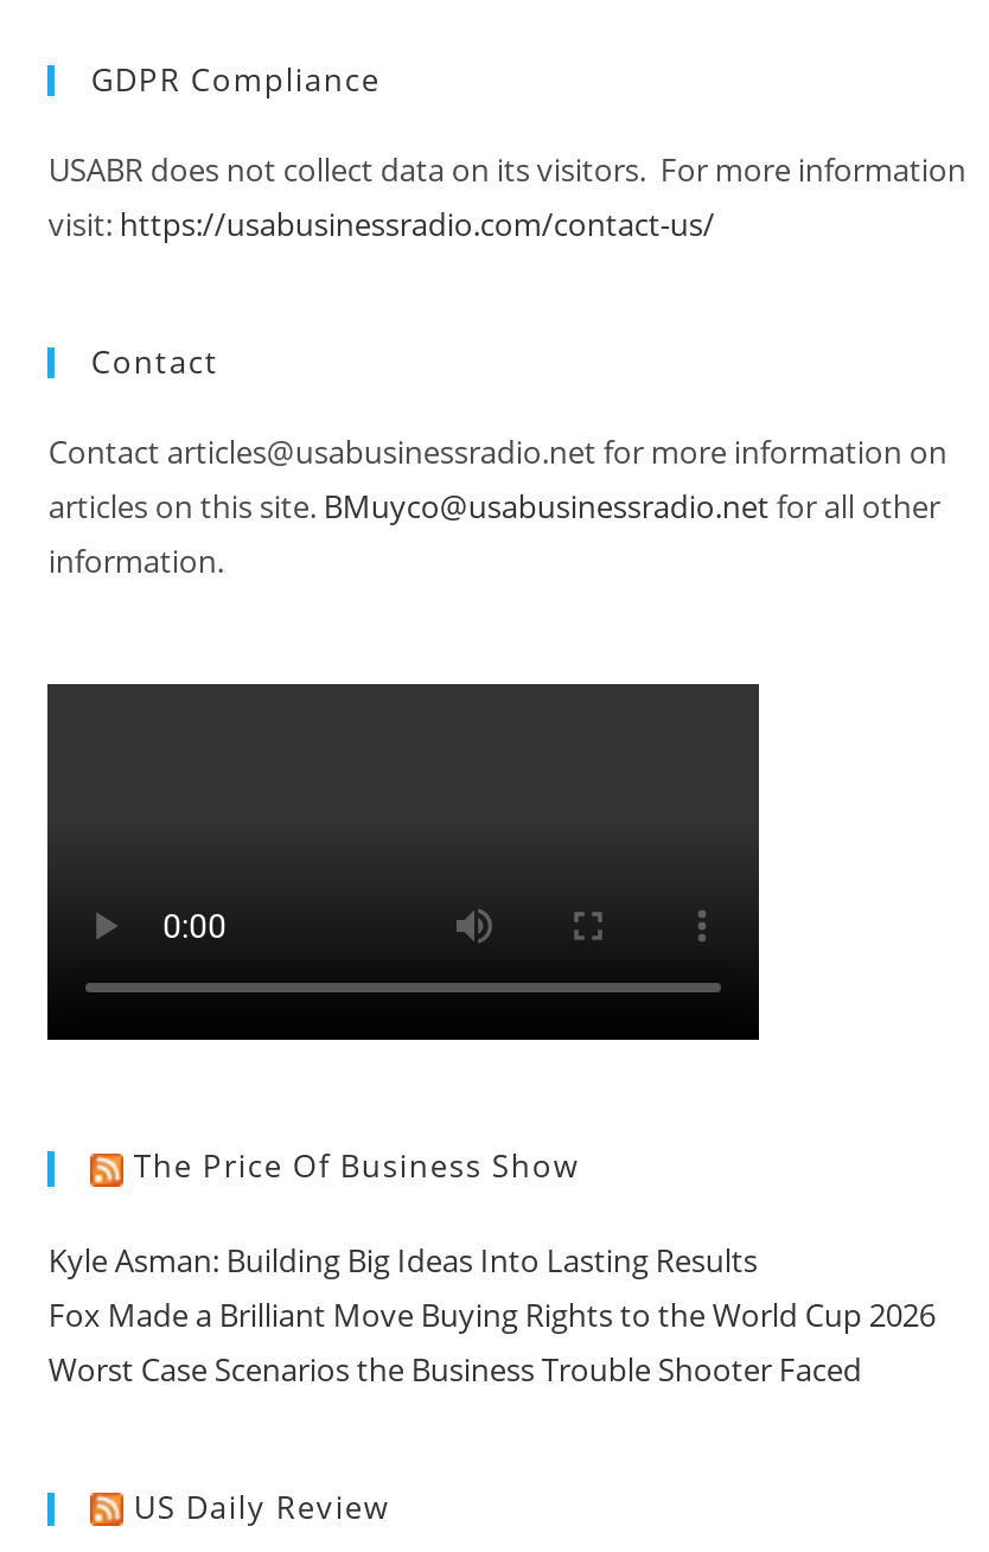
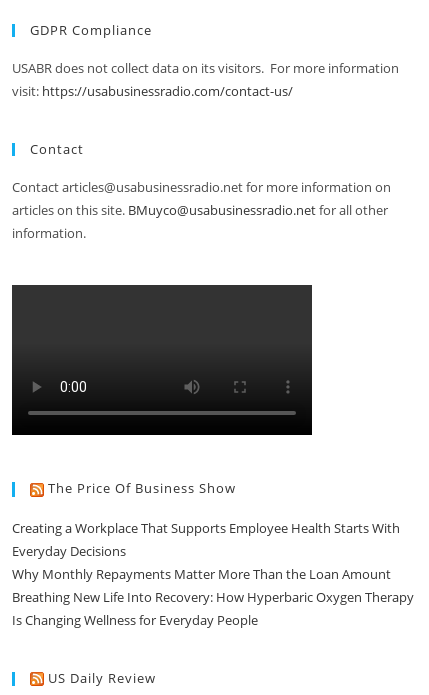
- Kyle Asman: Building Big Ideas Into Lasting Results
- Fox Made a Brilliant Move Buying Rights to the World Cup 2026
- Worst Case Scenarios the Business Trouble Shooter Faced
+ Creating a Workplace That Supports Employee Health Starts With
+ Everyday Decisions
+ Why Monthly Repayments Matter More Than the Loan Amount
+ Breathing New Life Into Recovery: How Hyperbaric Oxygen Therapy
+ Is Changing Wellness for Everyday People
